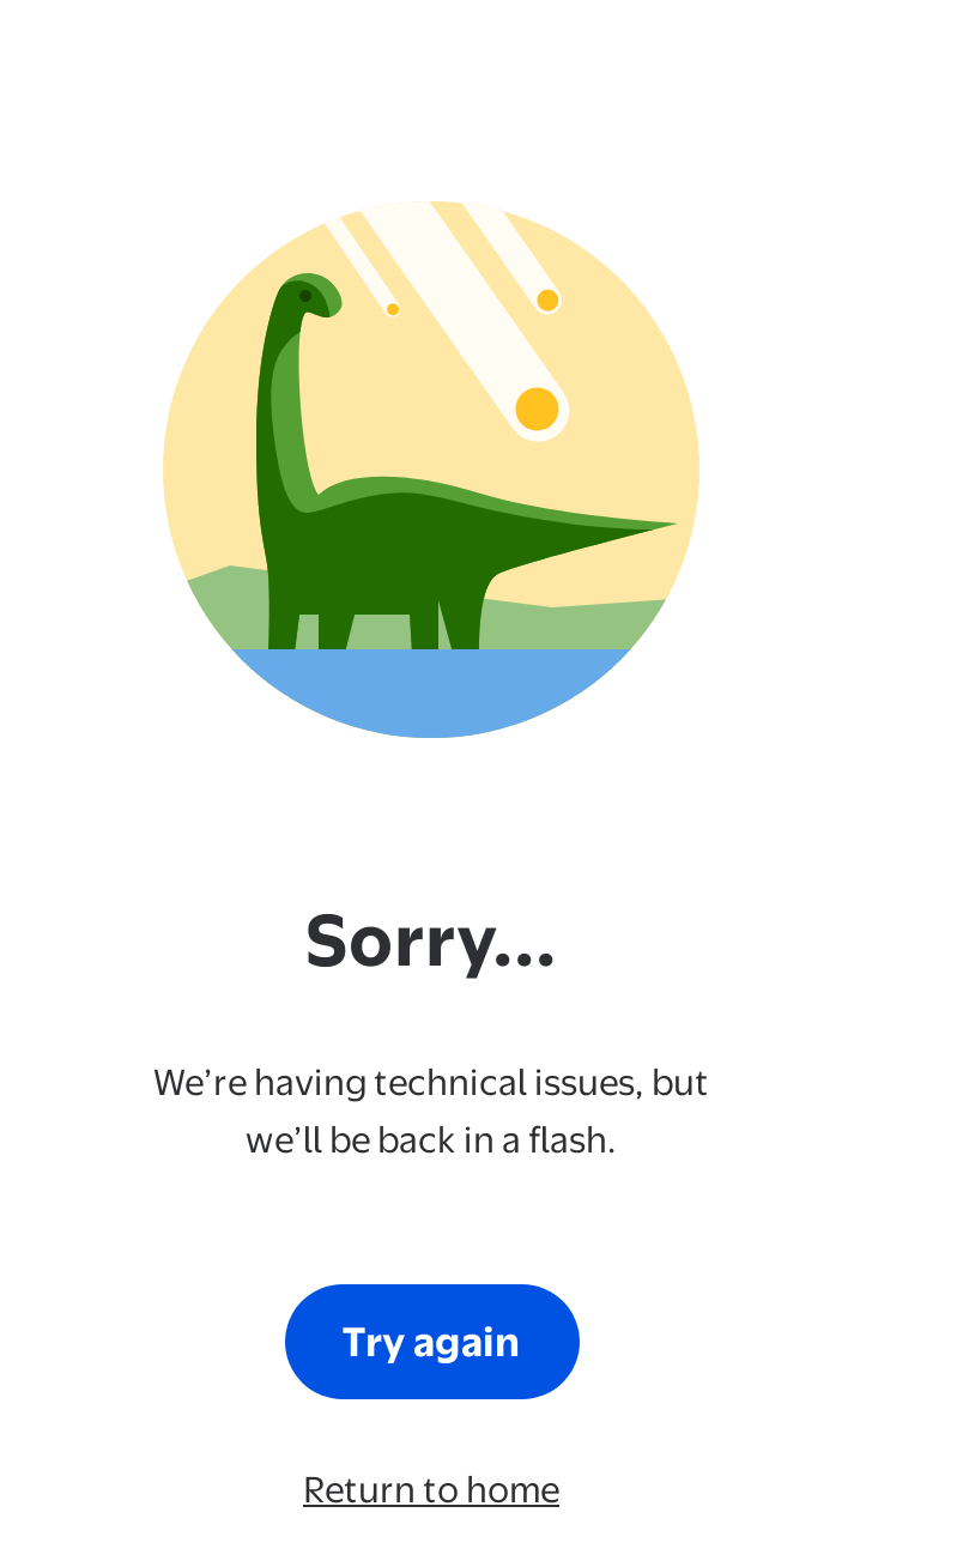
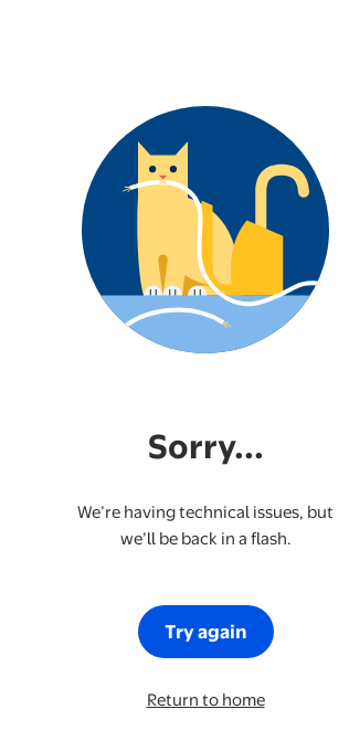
- [image]
+ [image]
